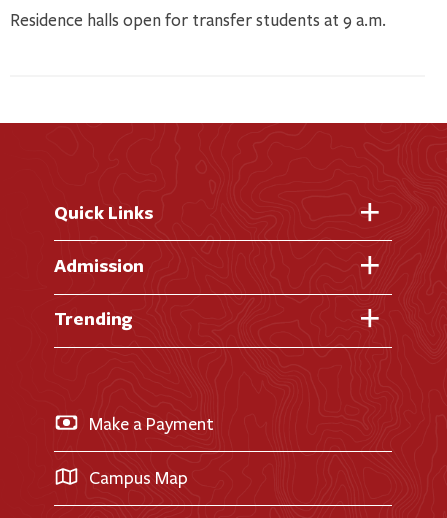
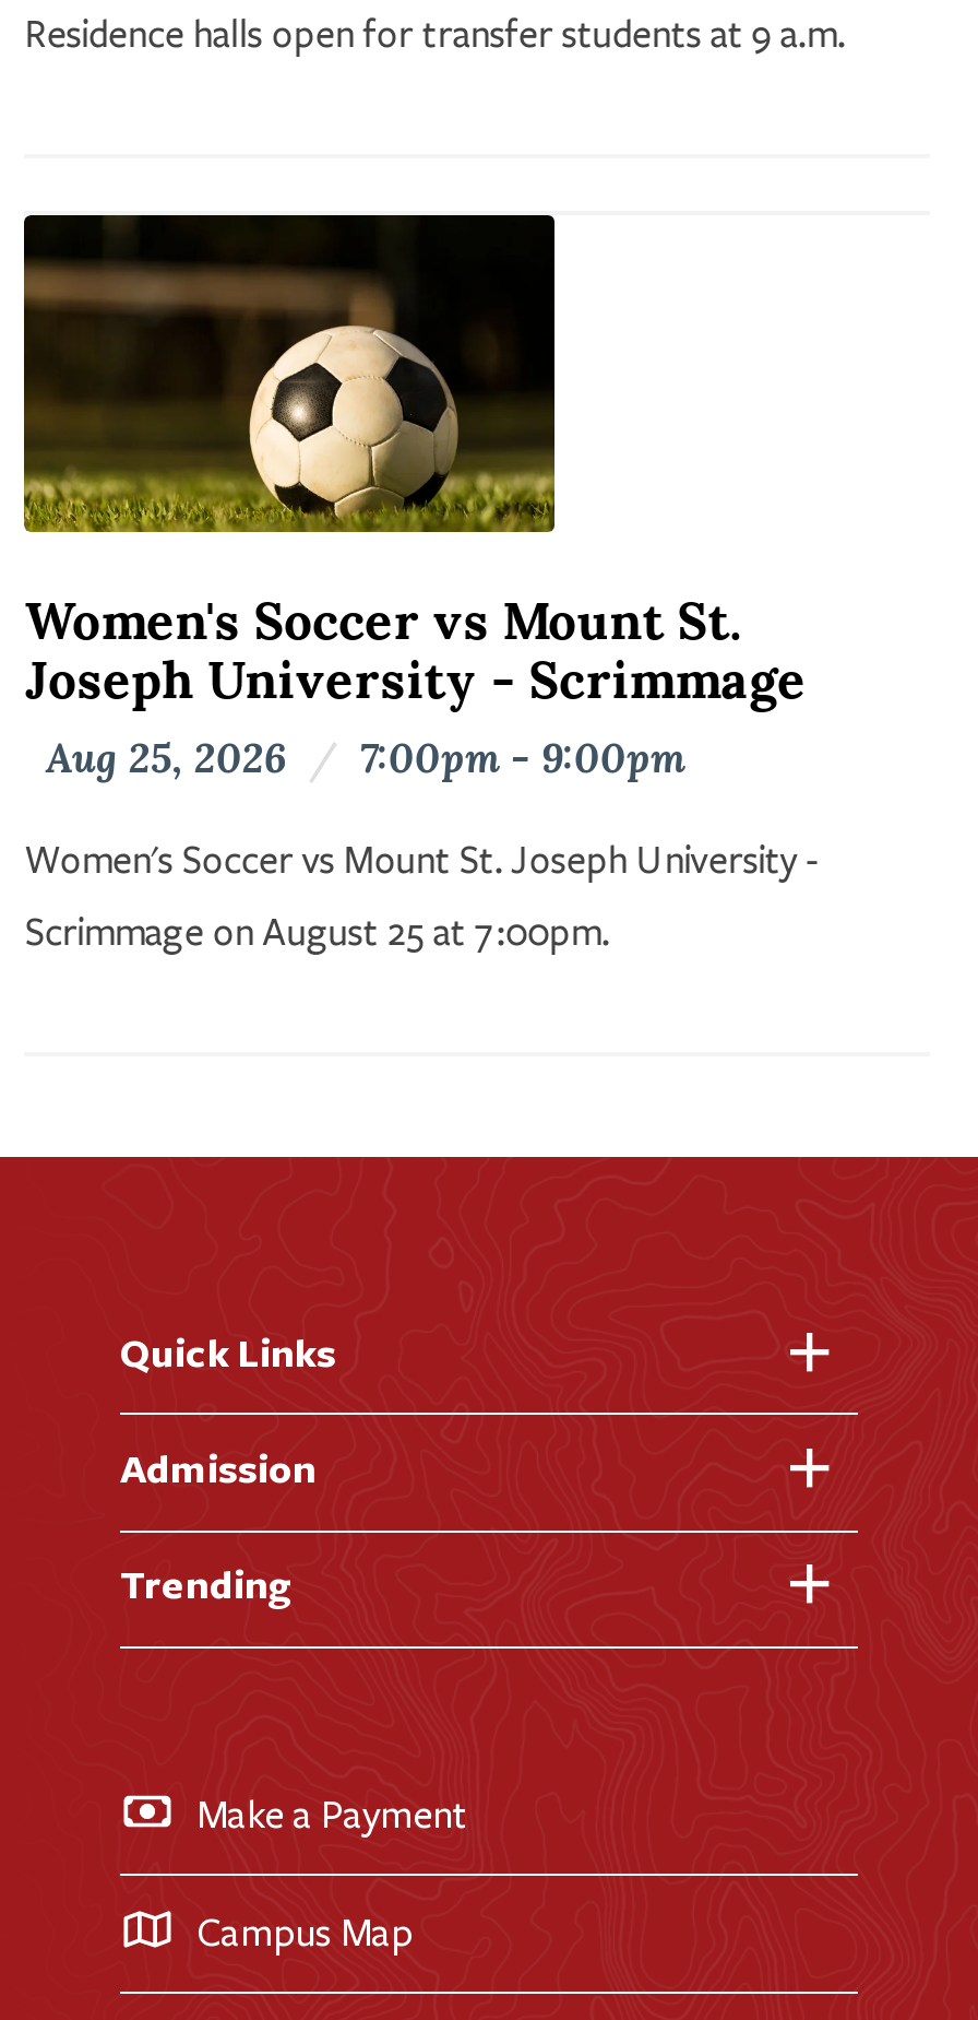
+ [image]
+ Women's Soccer vs Mount St.
+ Joseph University - Scrimmage
+ Aug 25, 2026 / 7:00pm - 9:00pm
+ Women's Soccer vs Mount St. Joseph University -
+ Scrimmage on August 25 at 7:00pm.
